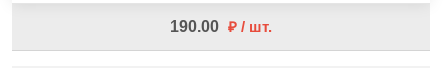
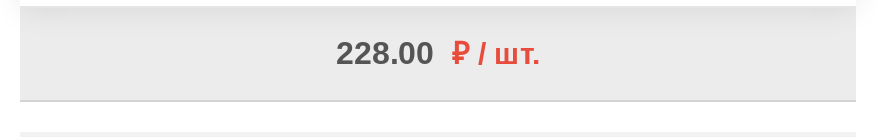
- 190.00 шт
+ 228.00 шт
